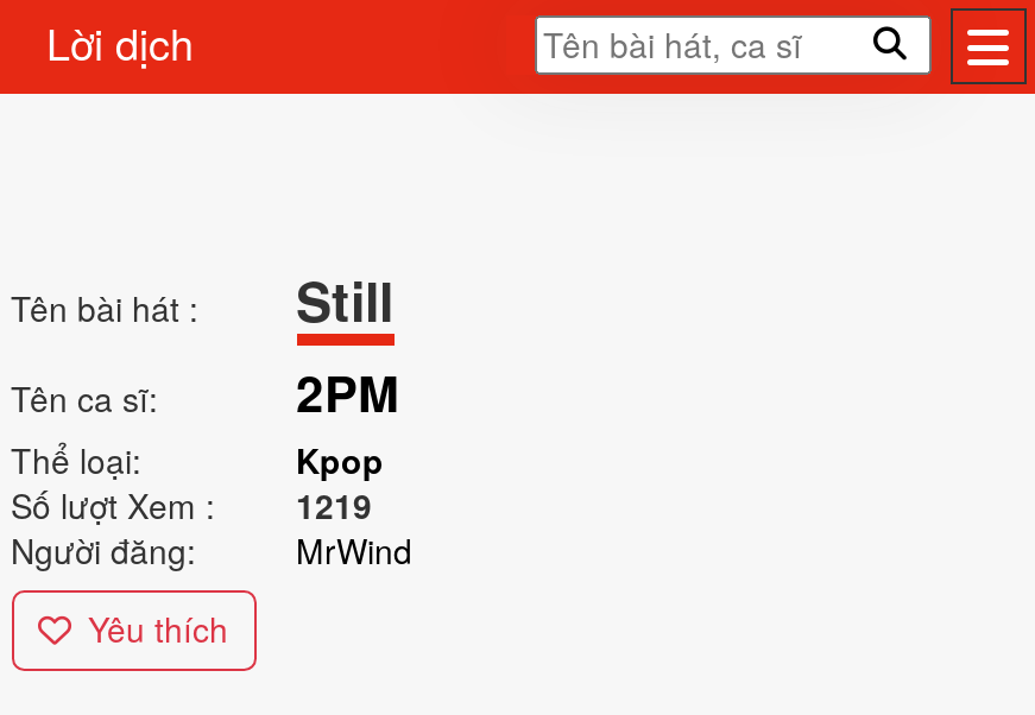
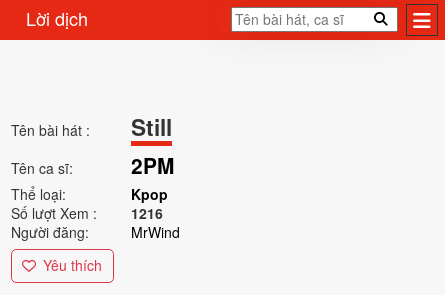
- Số lượt Xem : 1219
+ Số lượt Xem : 1216
